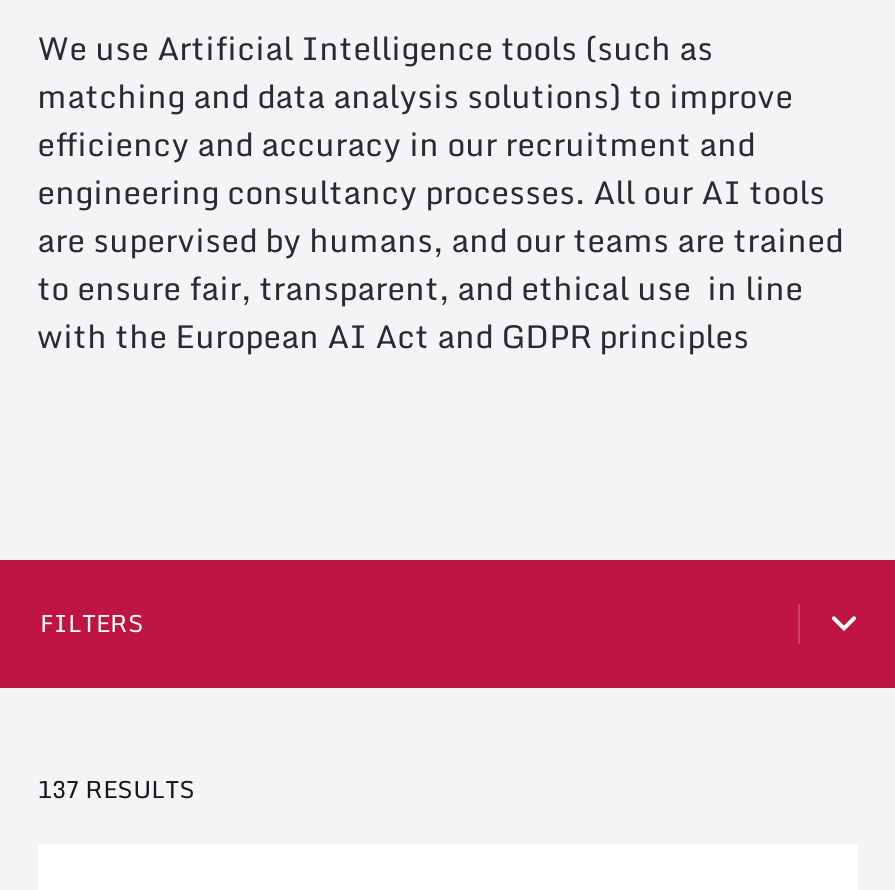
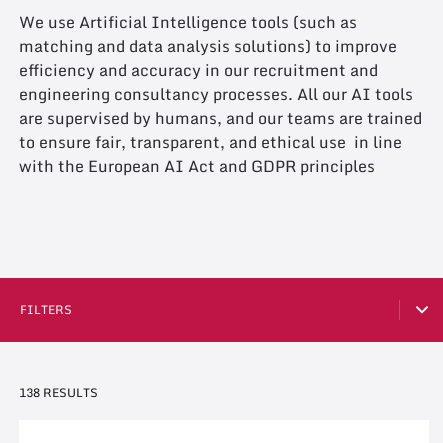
- 137 RESULTS
+ 138 RESULTS
